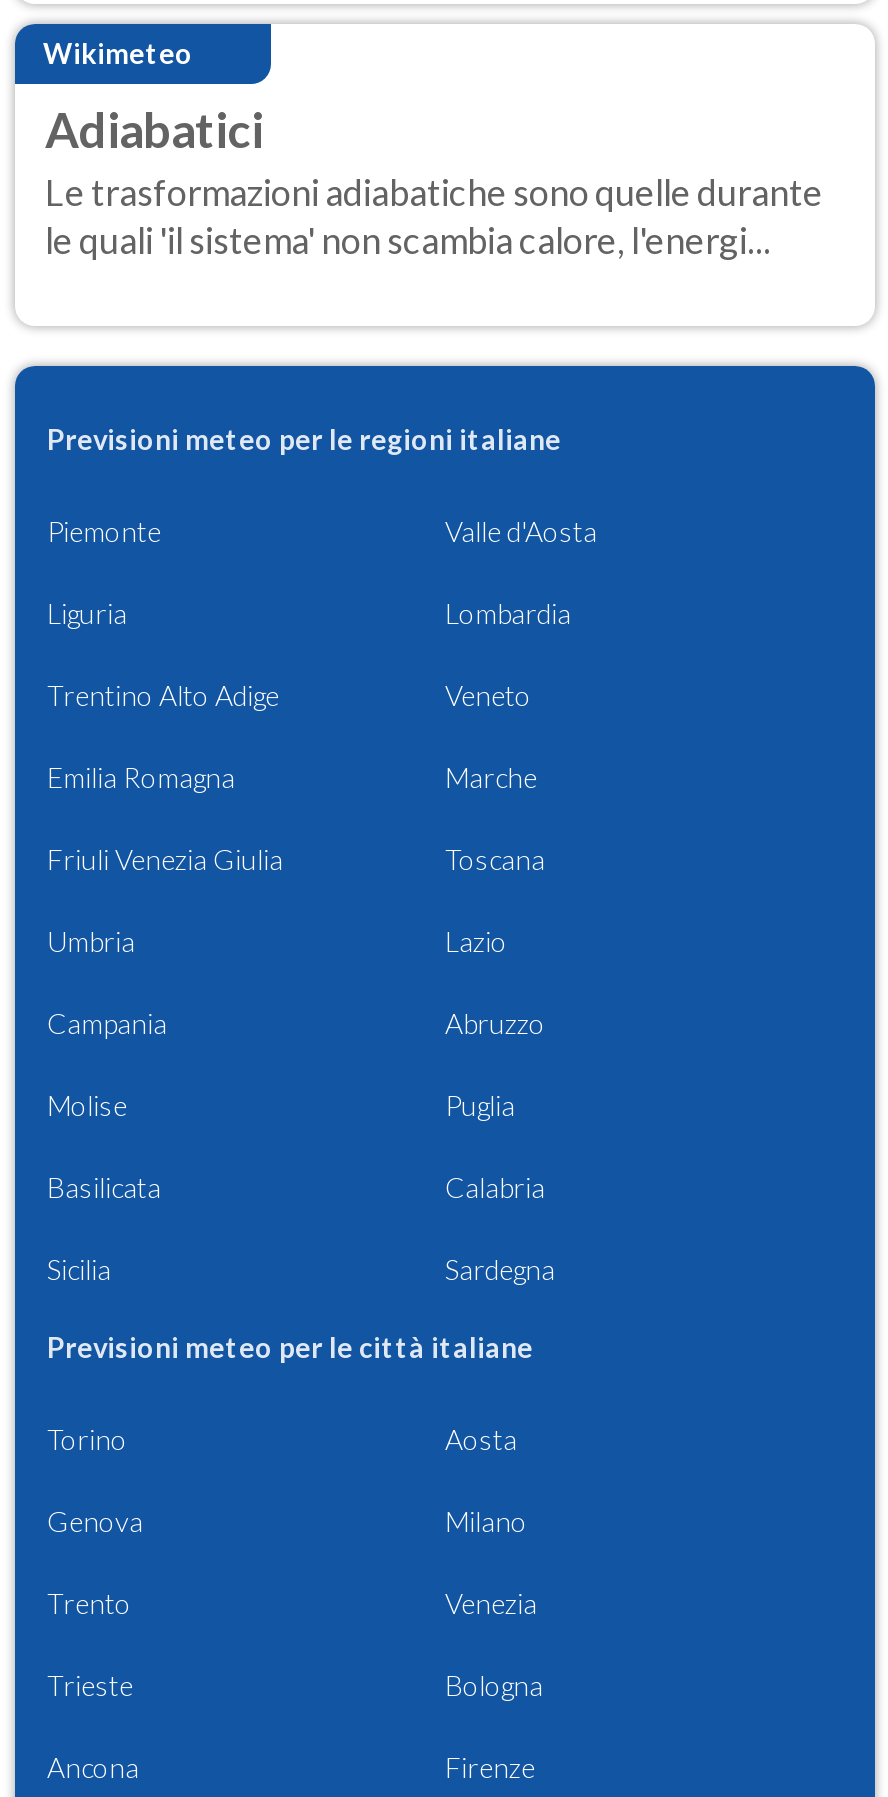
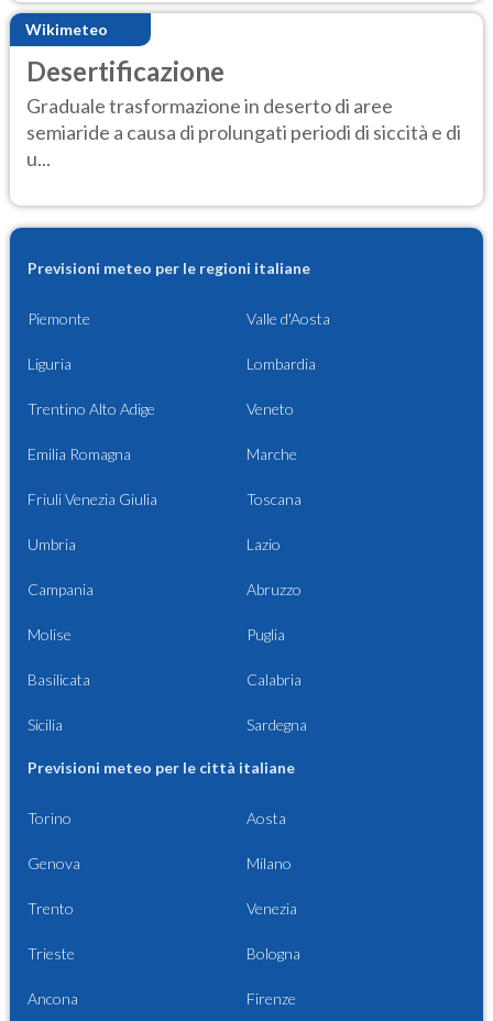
- Adiabatici
- Le trasformazioni adiabatiche sono quelle durante
- le quali 'il sistema' non scambia calore, l'energi...
+ Desertificazione
+ Graduale trasformazione in deserto di aree
+ semiaride a causa di prolungati periodi di siccità e di
+ u...
